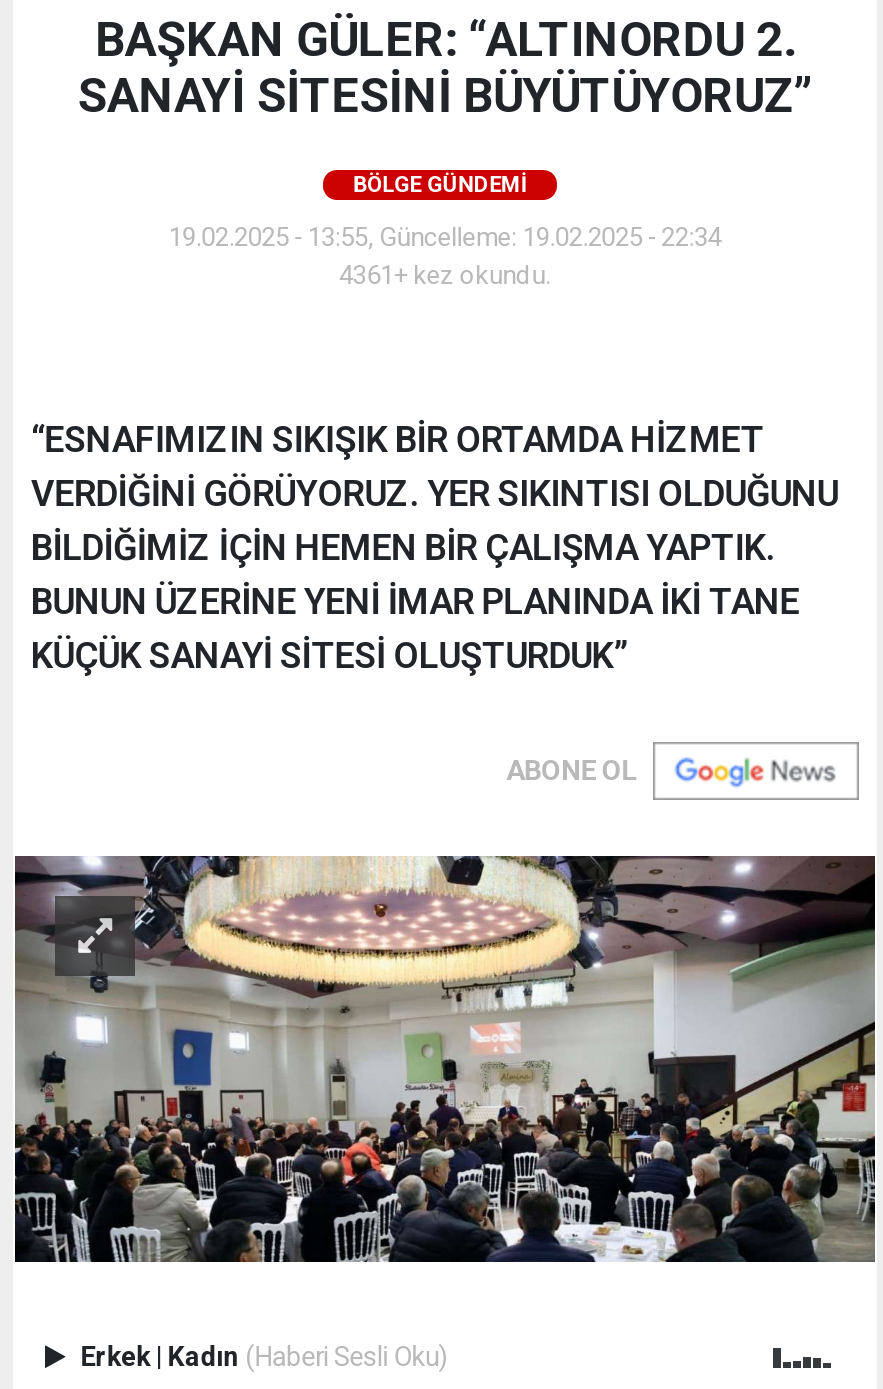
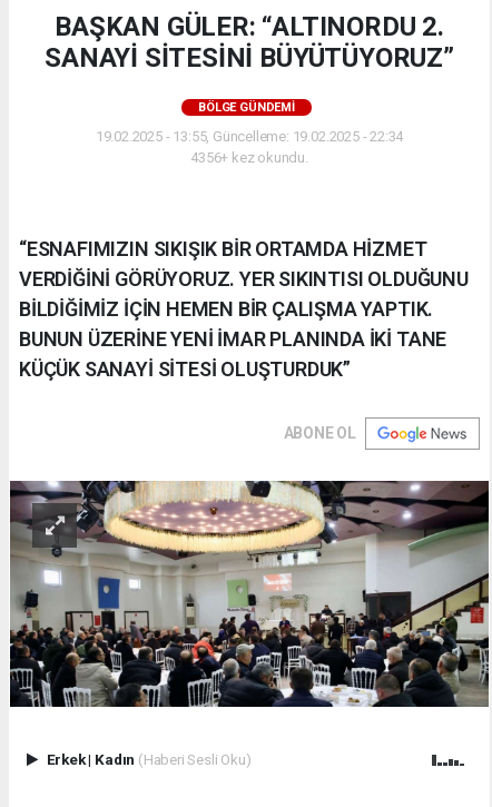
- 4361+ kez okundu.
+ 4356+ kez okundu.
